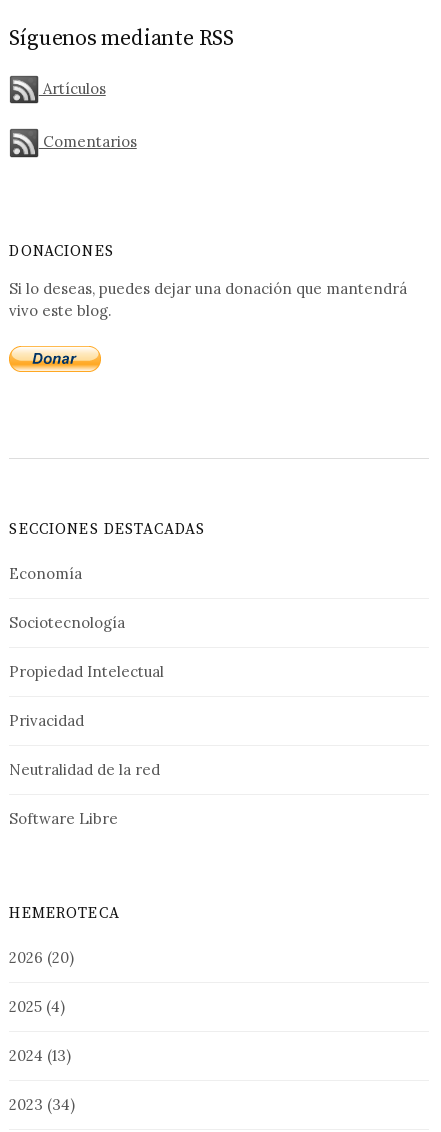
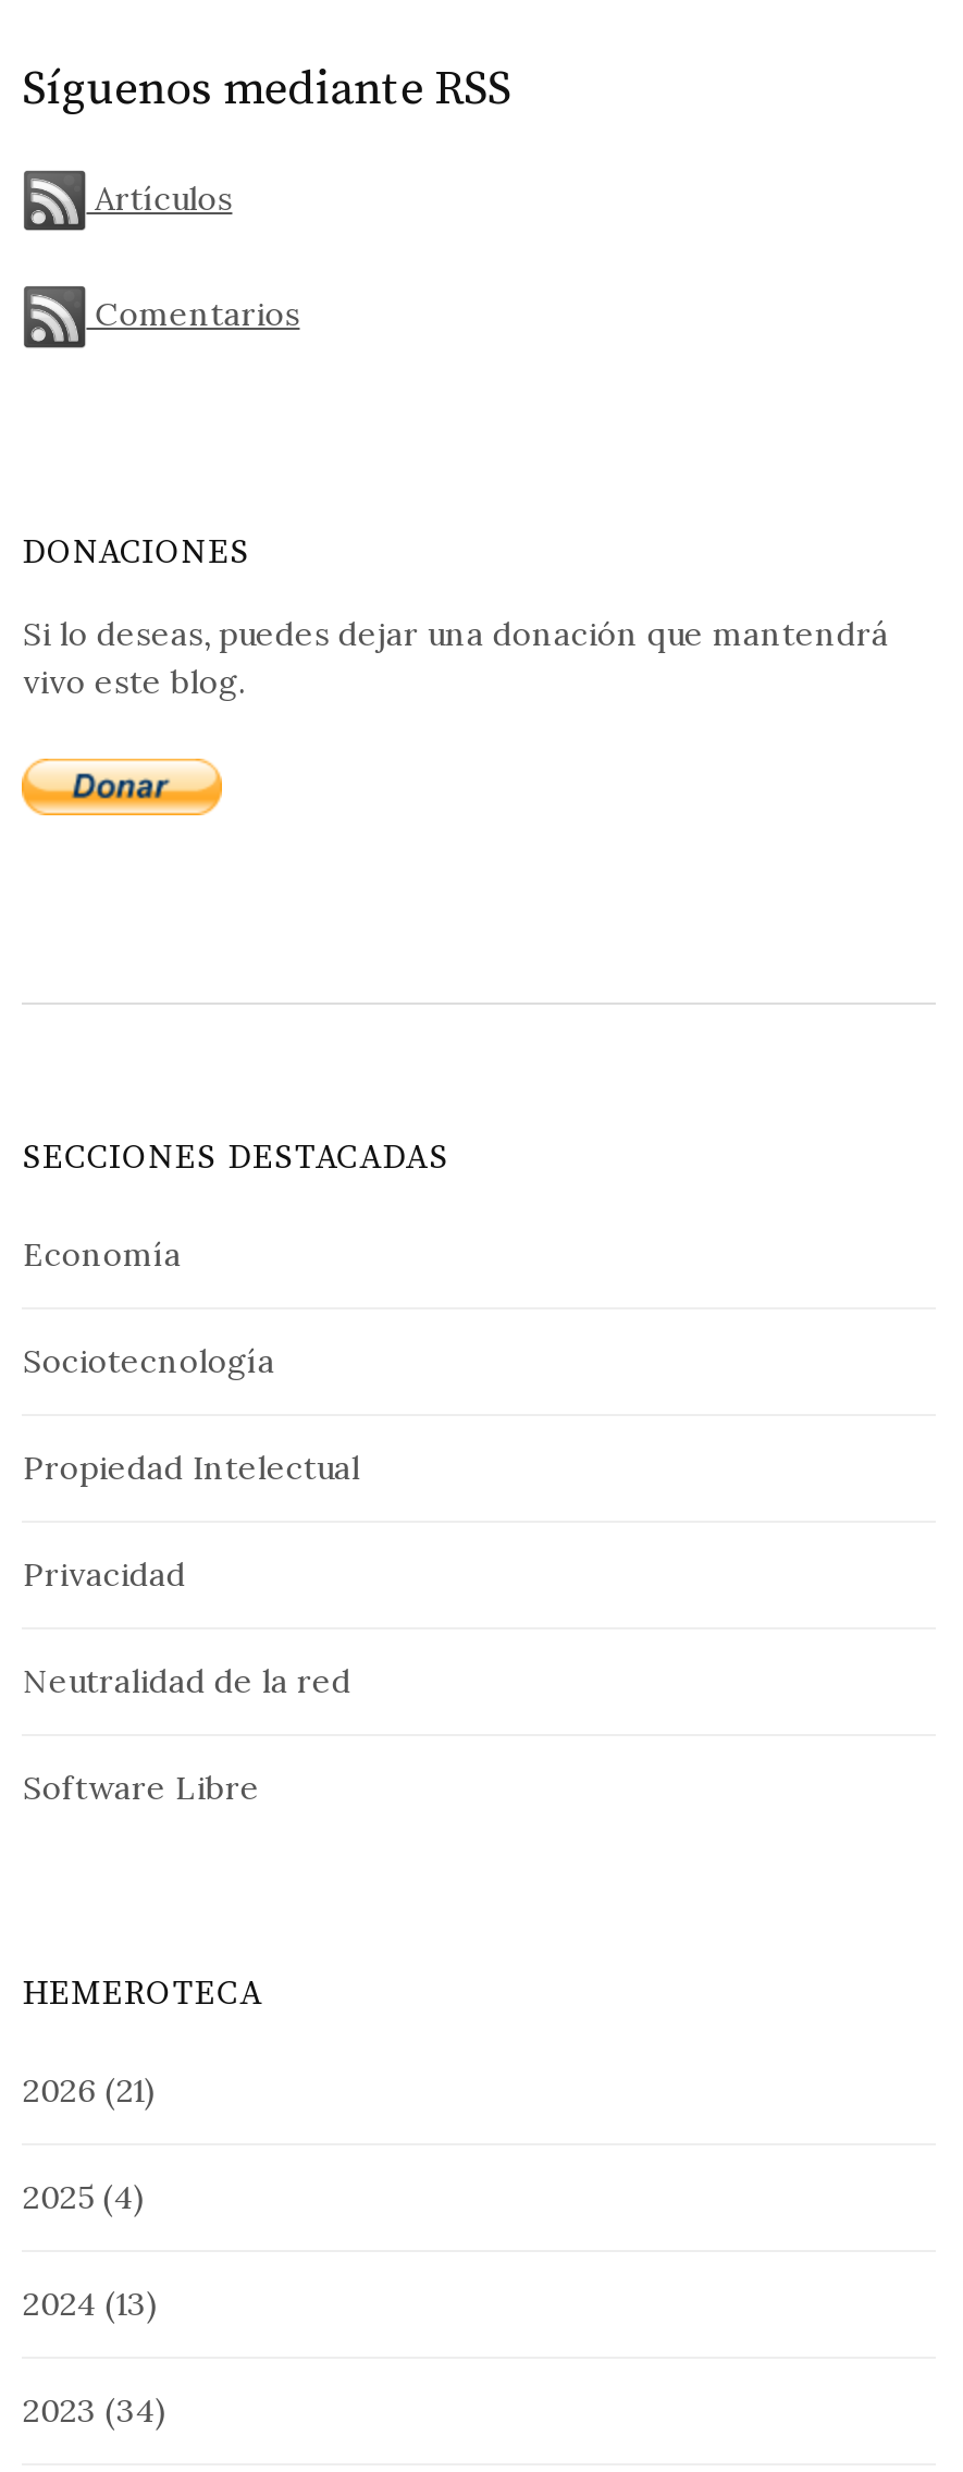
- 2026 (20)
+ 2026 (21)
